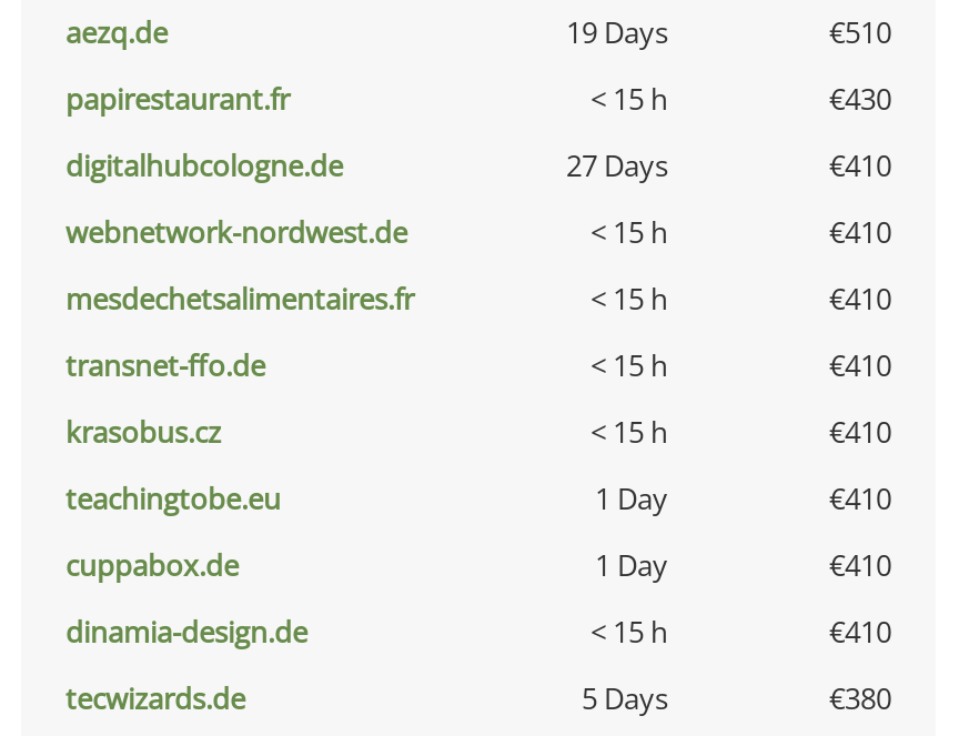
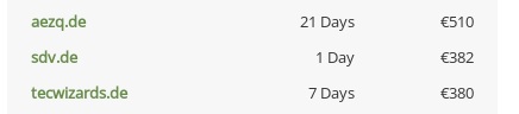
- 19 Days
+ 21 Days

- papirestaurant.fr
- < 15 h
- €430
- digitalhubcologne.de
- 27 Days
- €410
- webnetwork-nordwest.de
- < 15 h
- €410
- mesdechetsalimentaires.fr
- < 15 h
- €410
- transnet-ffo.de
- < 15 h
- €410
- krasobus.cz
- < 15 h
- €410
- teachingtobe.eu
+ sdv.de

- €410
- cuppabox.de
- 1 Day
- €410
- dinamia-design.de
- < 15 h
- €410
+ €382

- 5 Days
+ 7 Days
